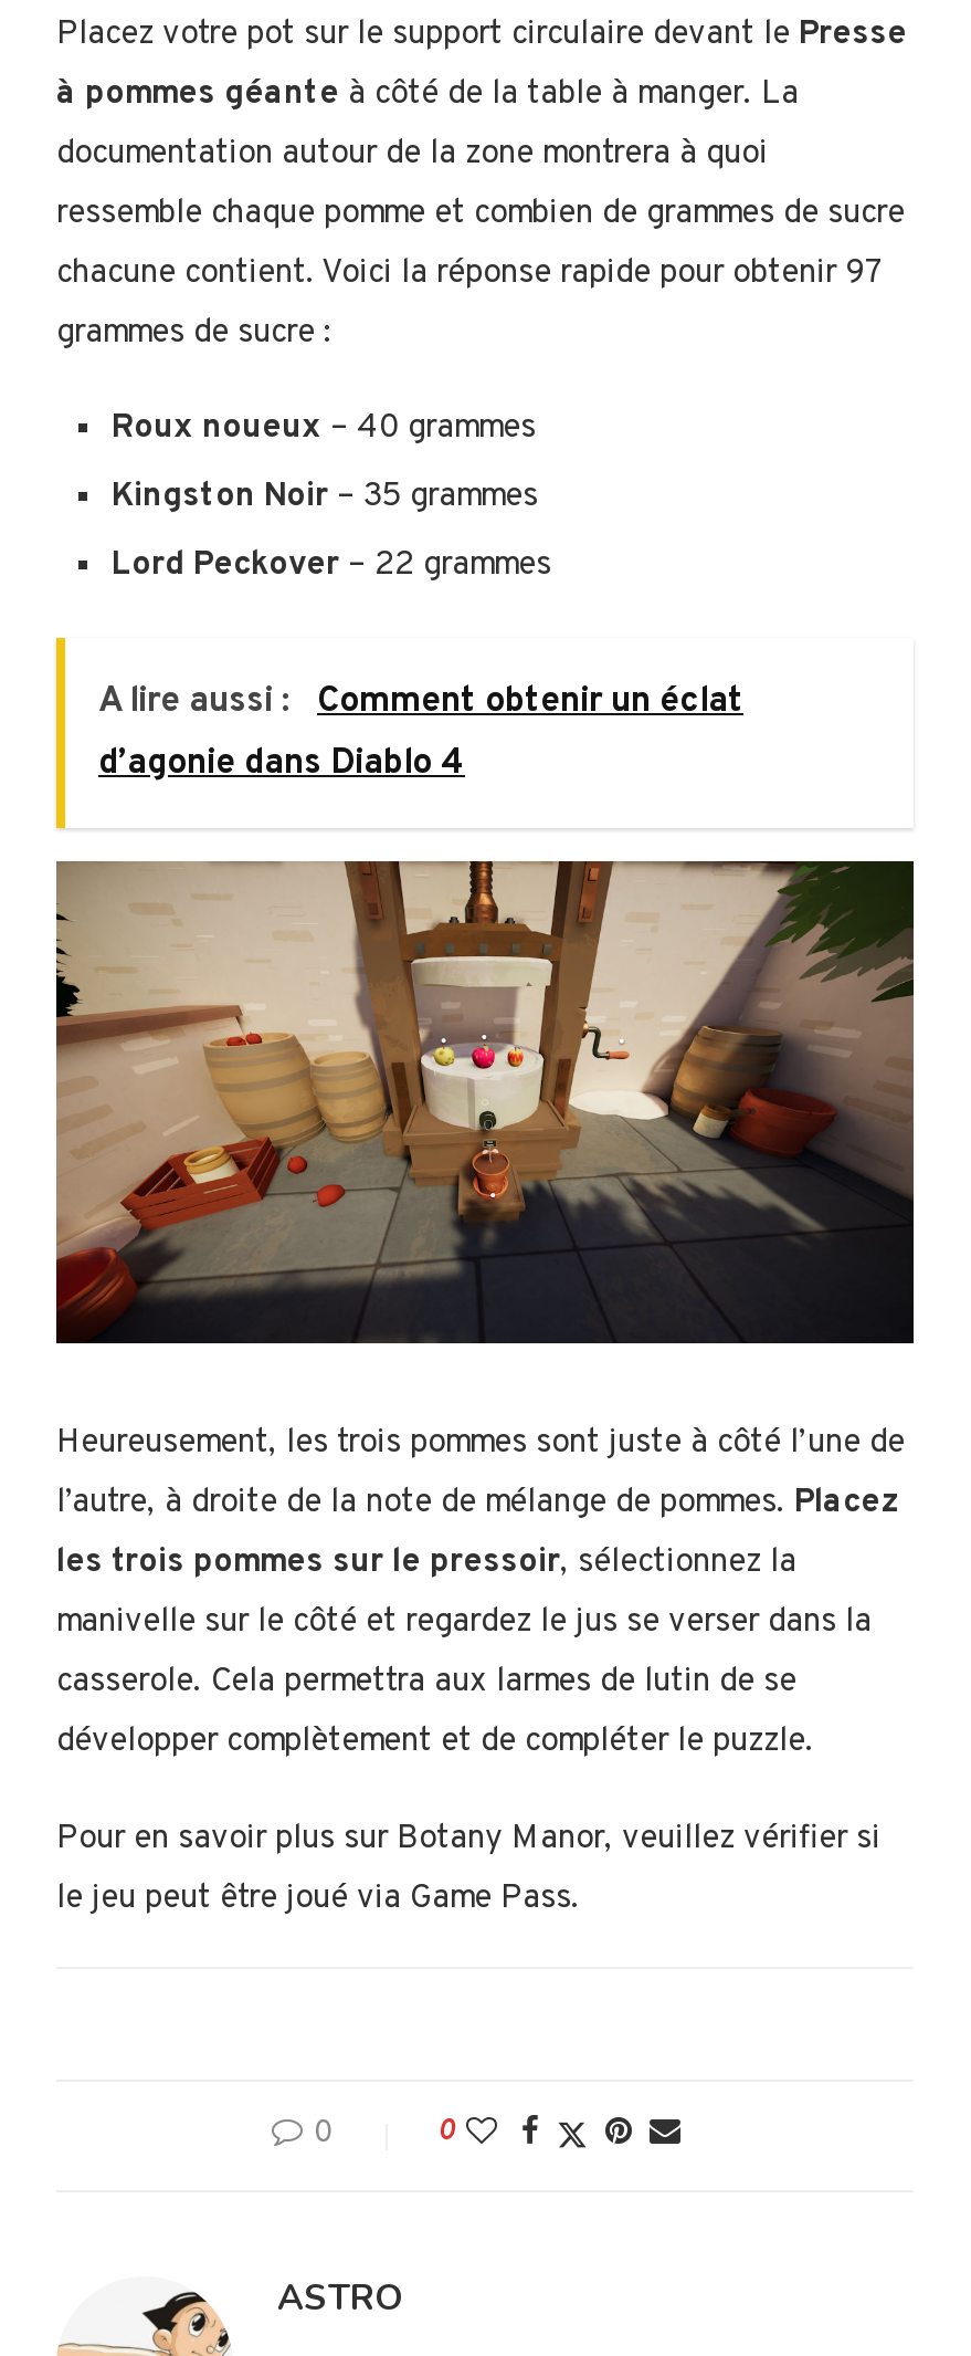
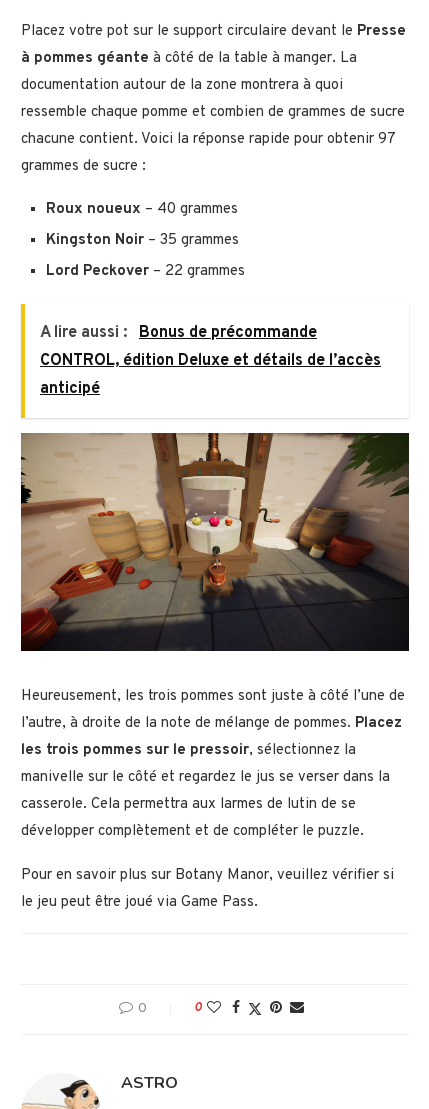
- A lire aussi : Comment obtenir un éclat
- d’agonie dans Diablo 4
+ A lire aussi : Bonus de précommande
+ CONTROL, édition Deluxe et détails de l’accès
+ anticipé
